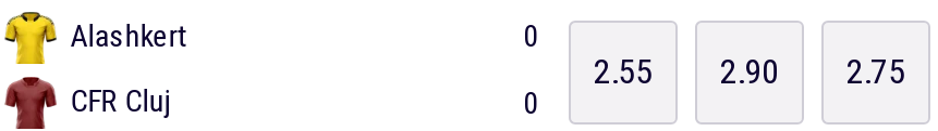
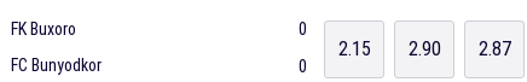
- Alashkert
+ FK Buxoro

- 2.55
+ 2.15

- 2.75
+ 2.87

- CFR Cluj
+ FC Bunyodkor
